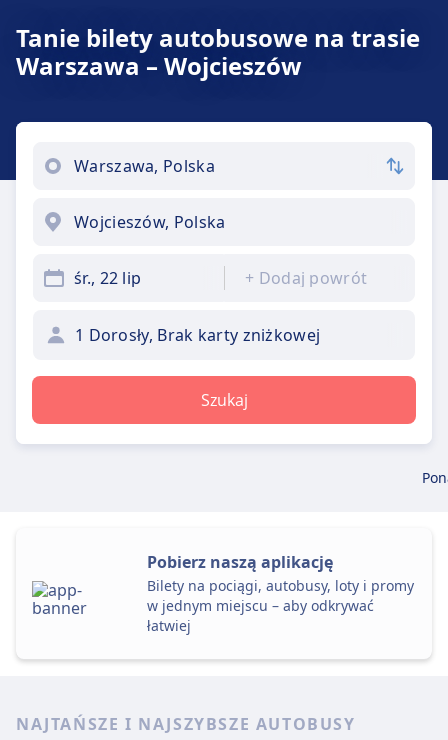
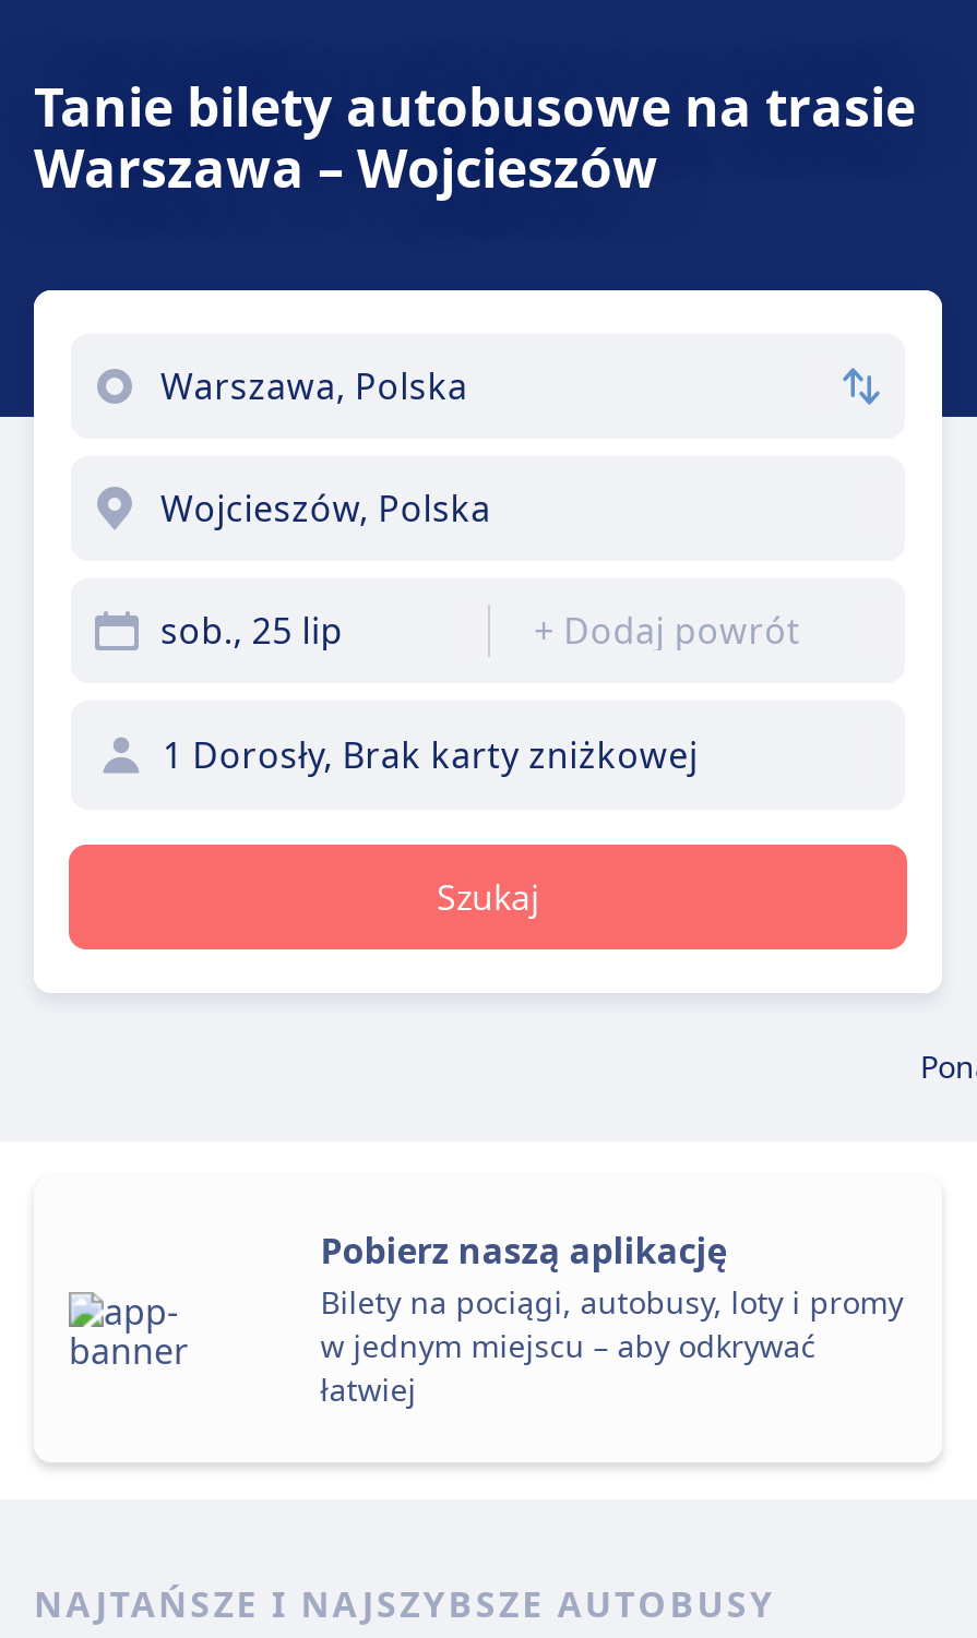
- śr., 22 lip
+ sob., 25 lip
